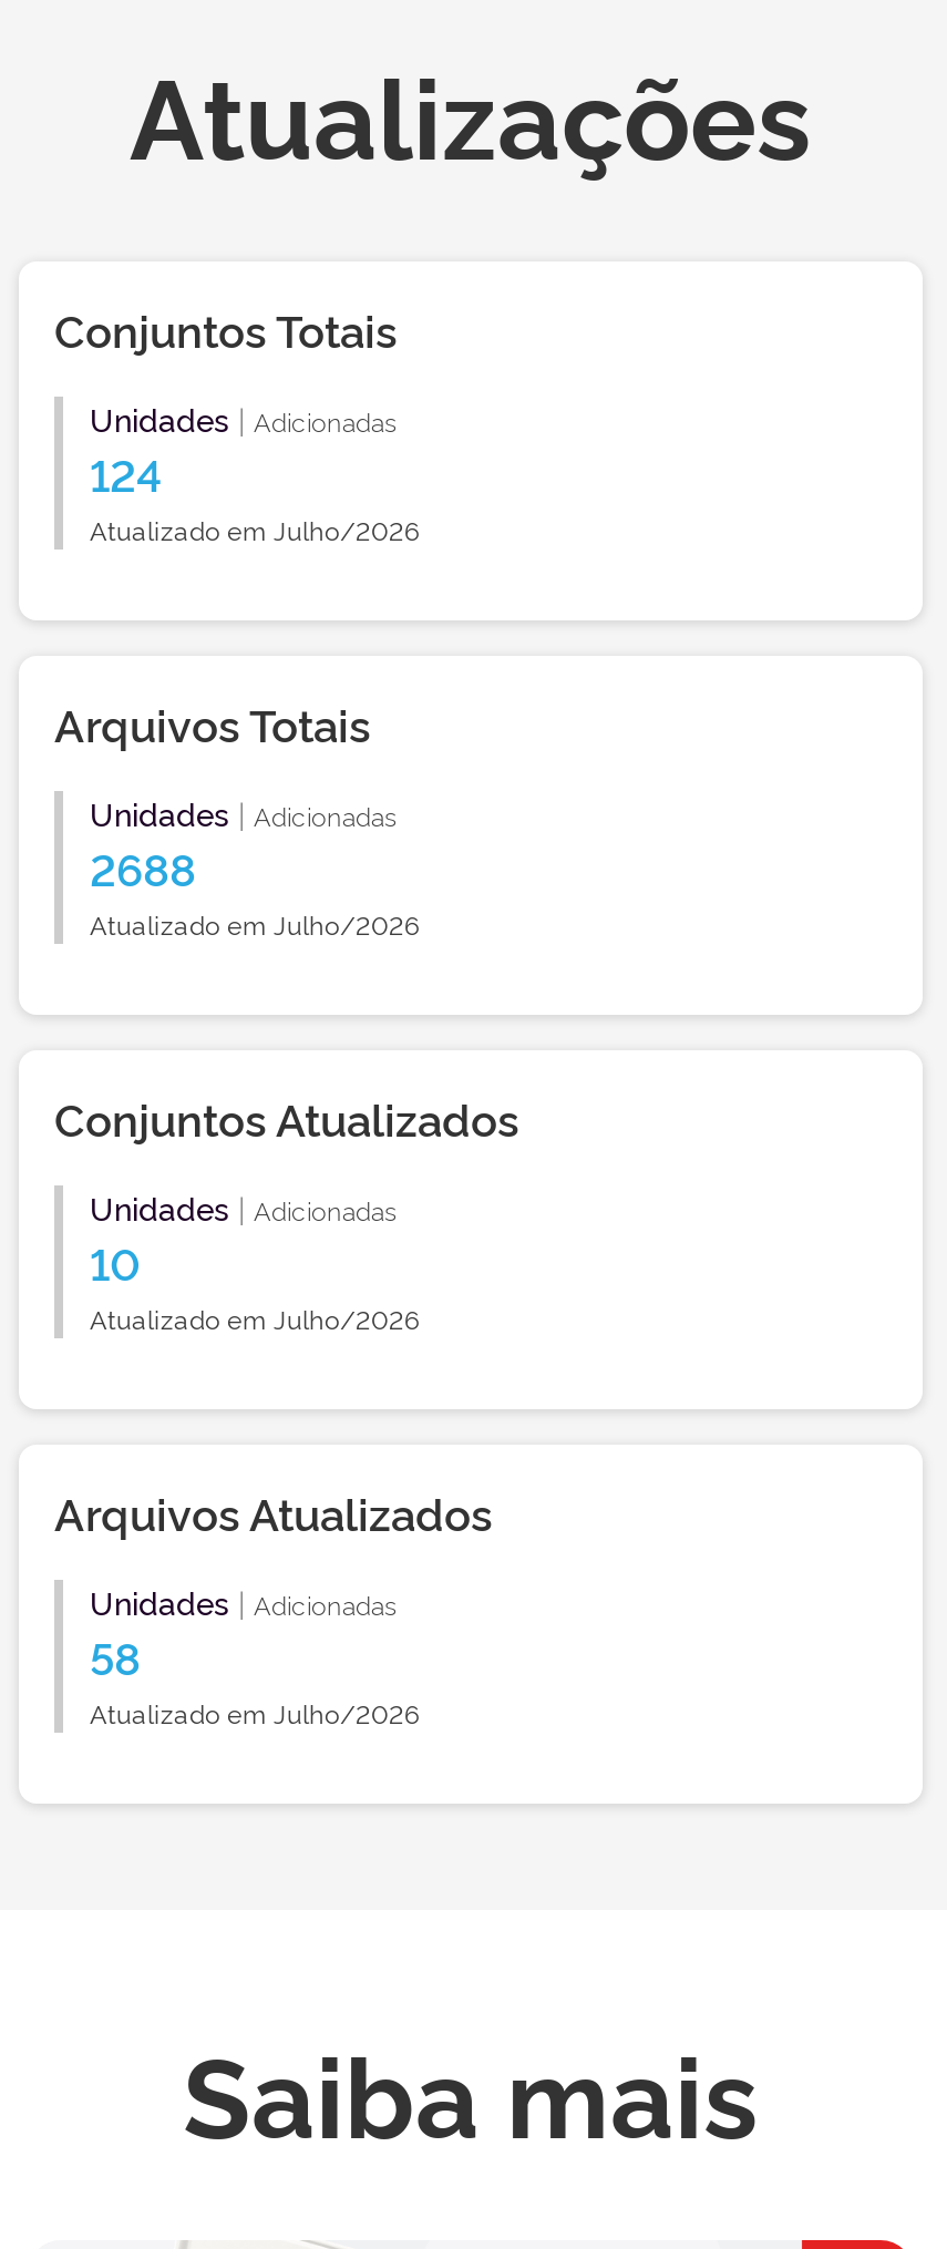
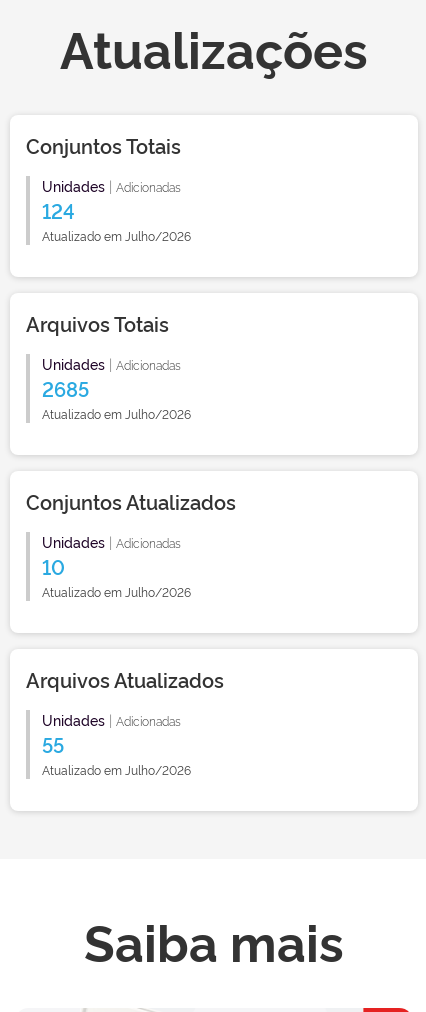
- 2688
+ 2685

- 58
+ 55
